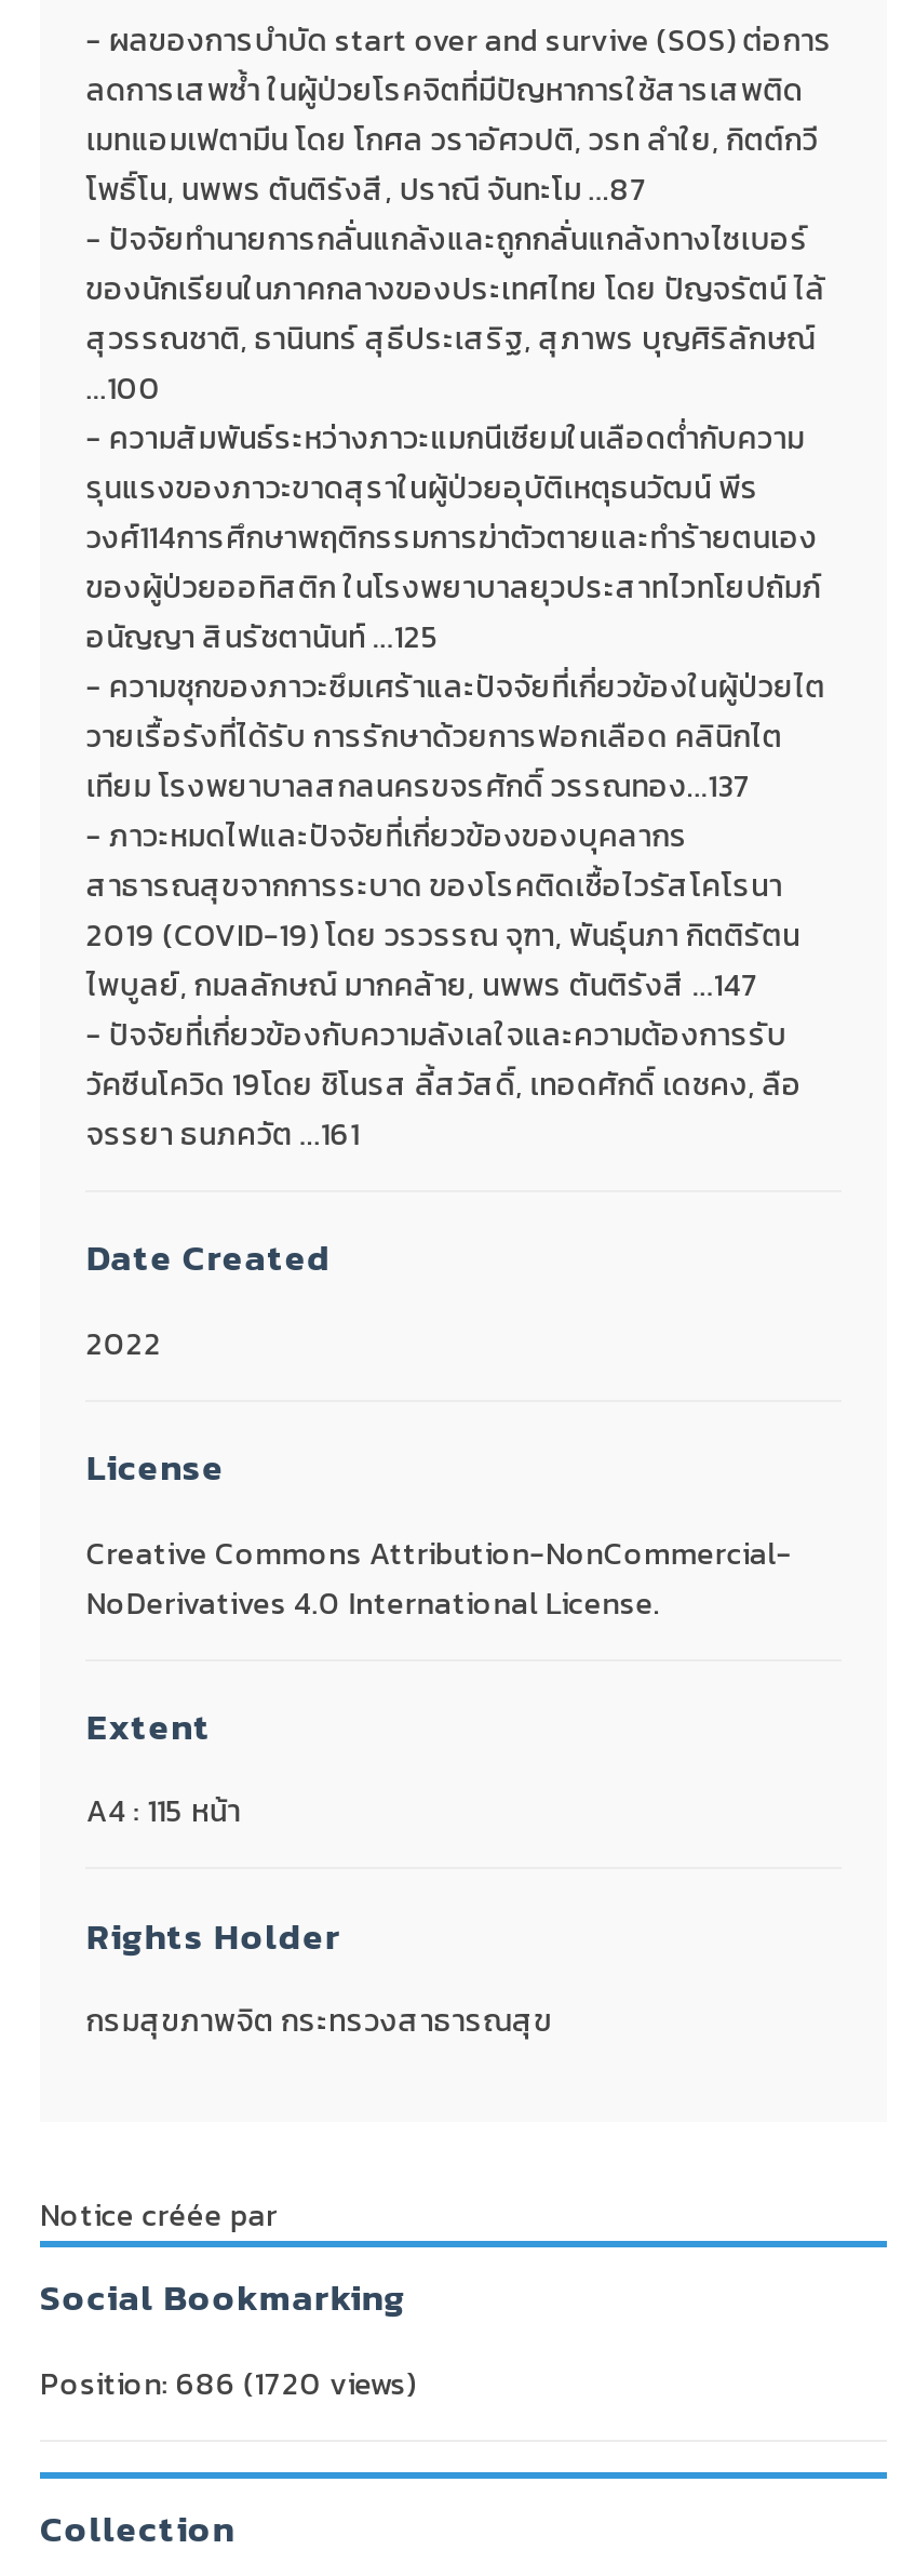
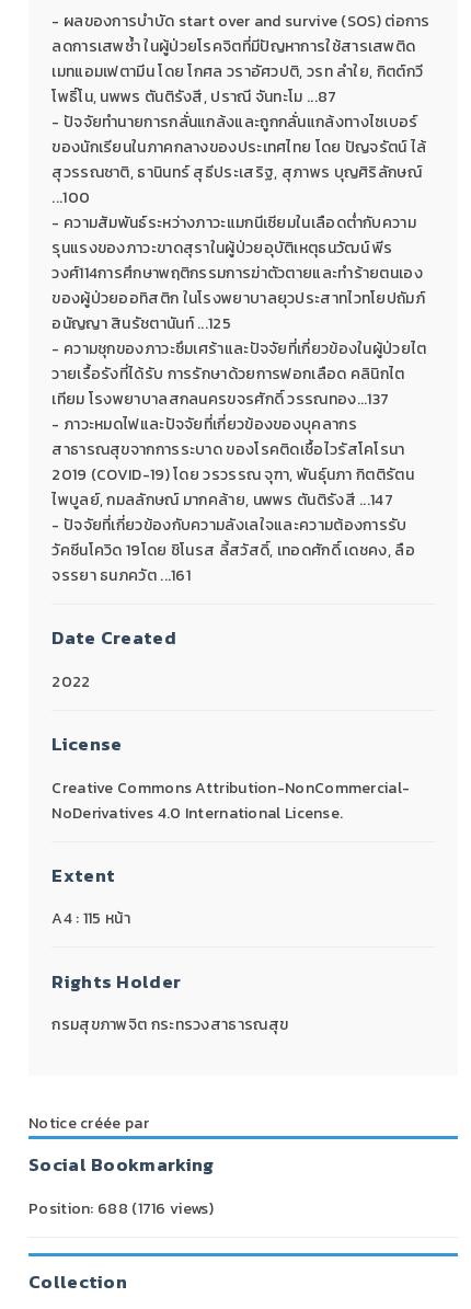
- Position: 686 (1720 views)
+ Position: 688 (1716 views)
